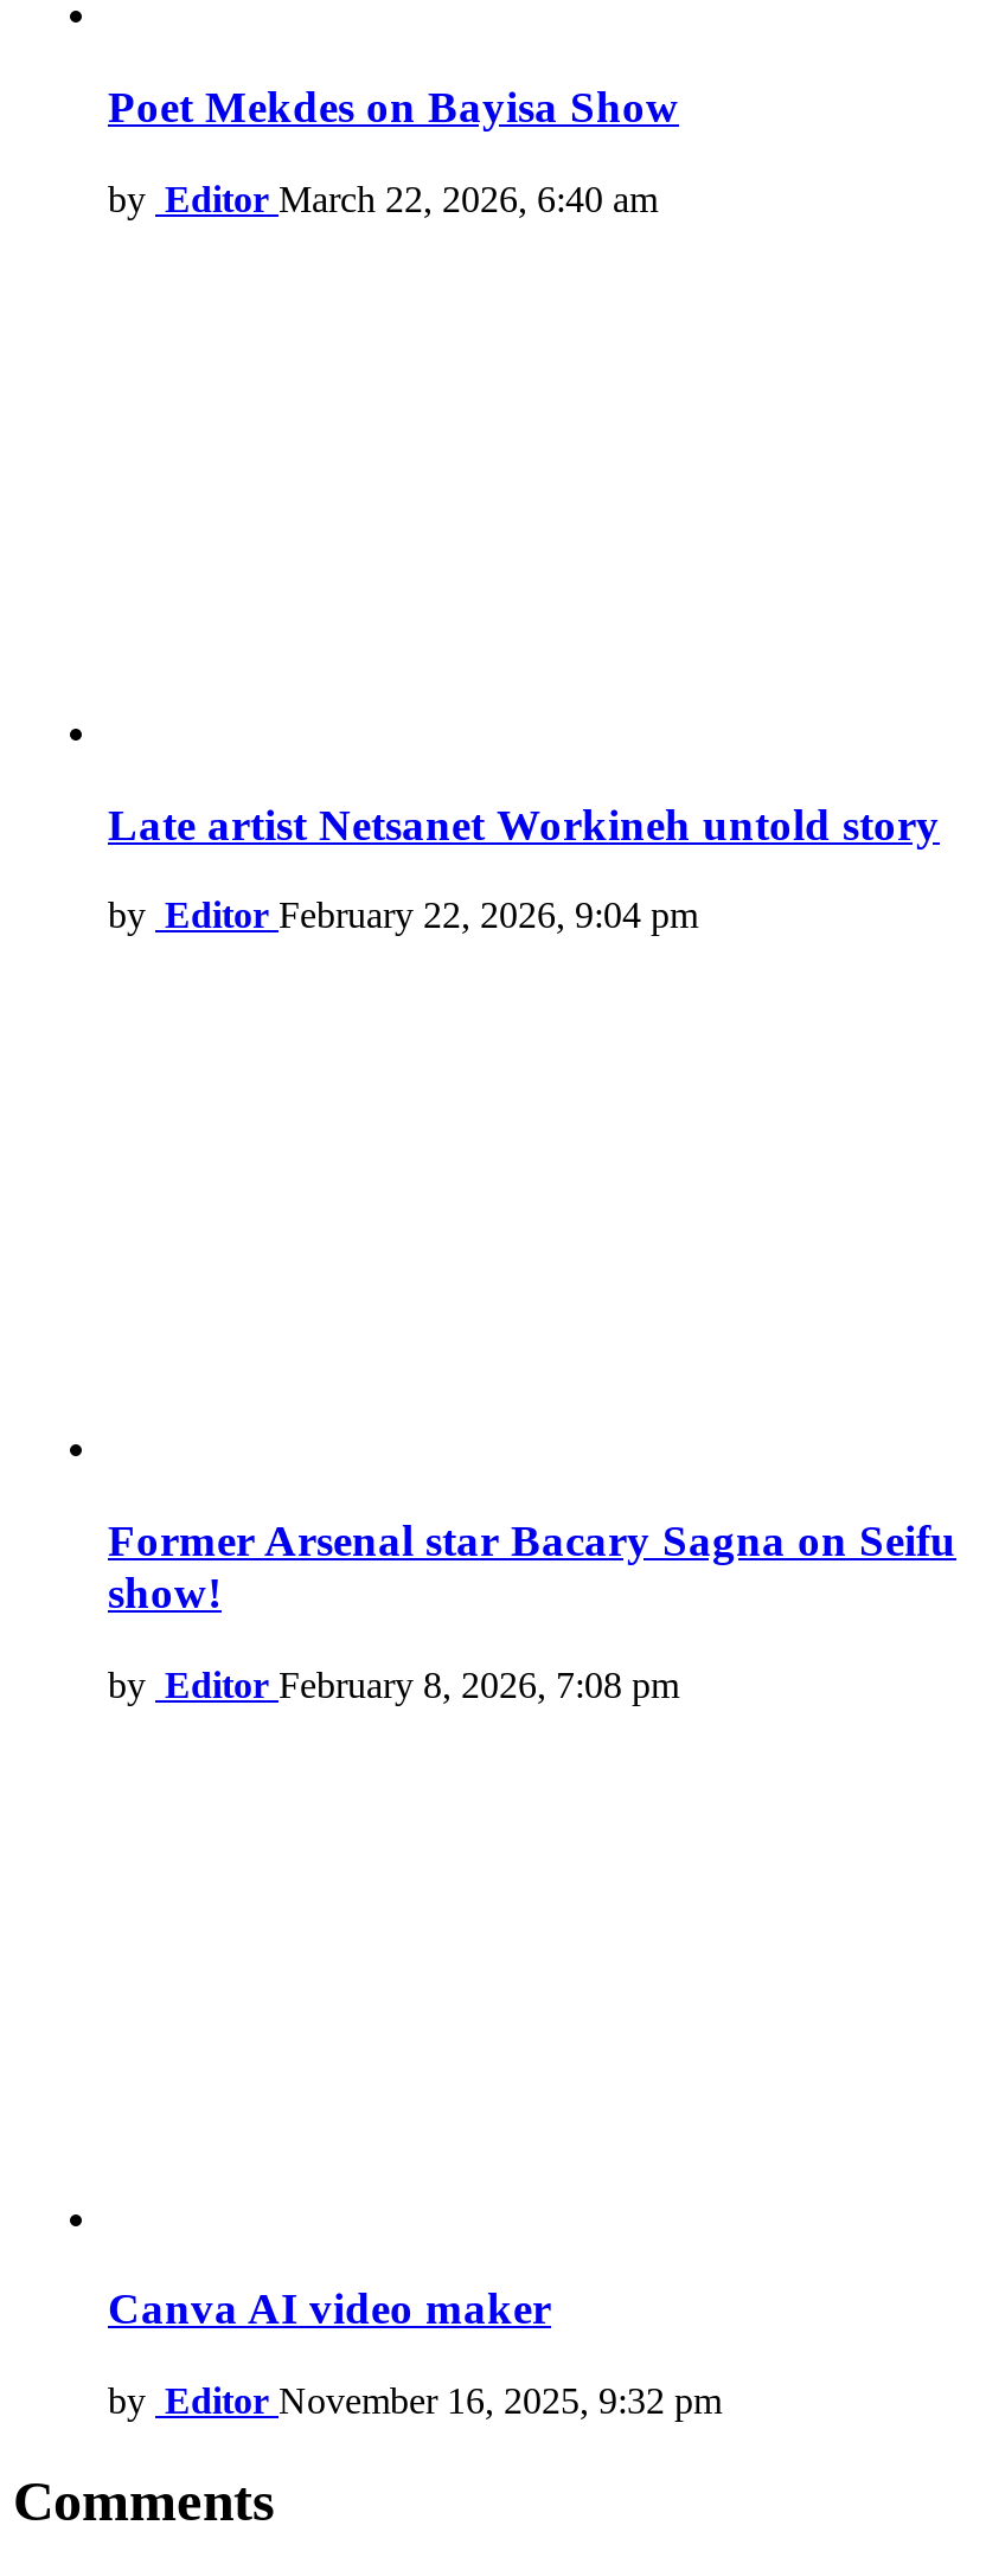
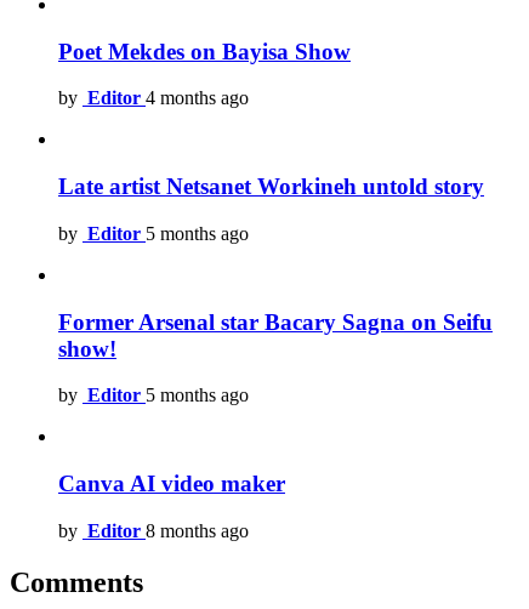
- by Editor March 22, 2026, 6:40 am
+ by Editor 4 months ago

- by Editor February 22, 2026, 9:04 pm
+ by Editor 5 months ago

- by Editor February 8, 2026, 7:08 pm
+ by Editor 5 months ago

- by Editor November 16, 2025, 9:32 pm
+ by Editor 8 months ago
